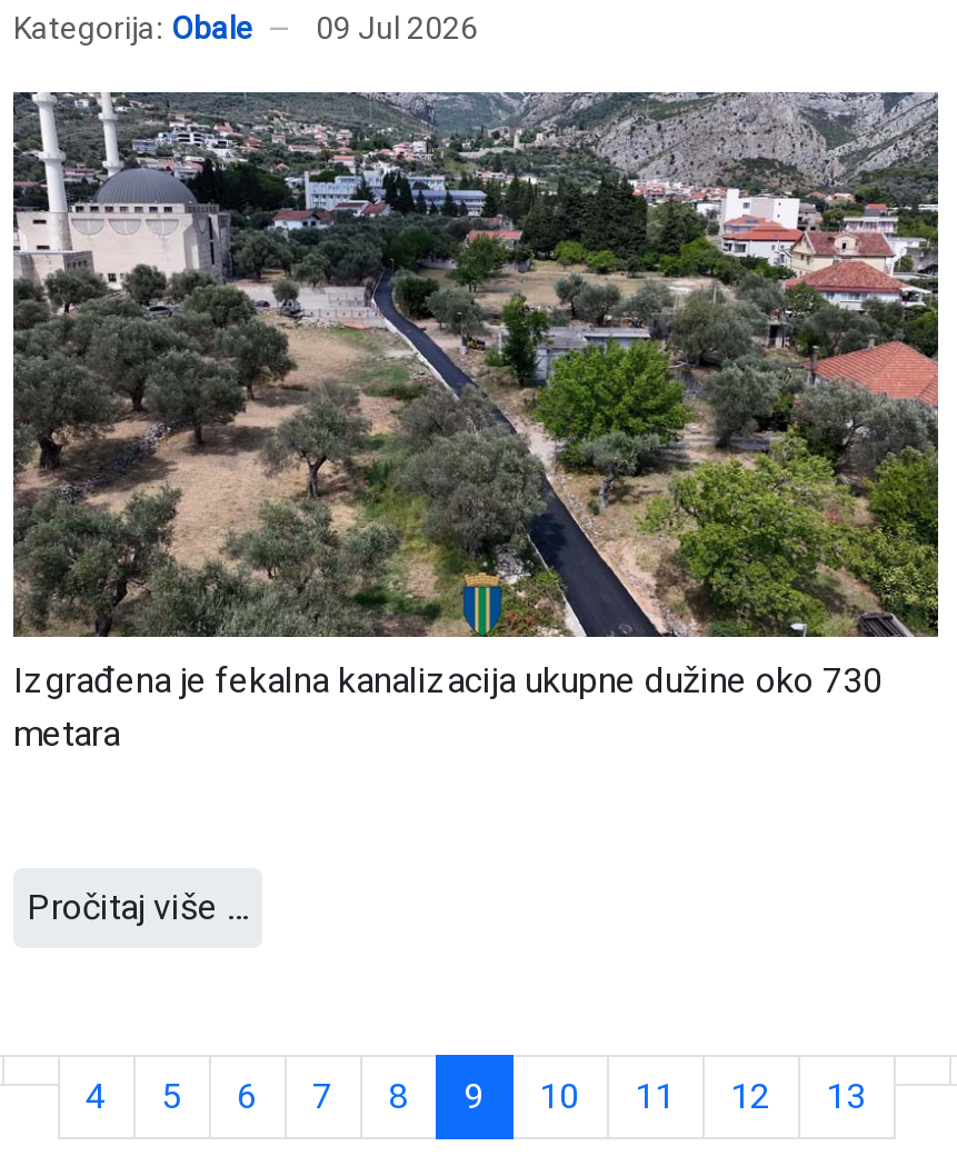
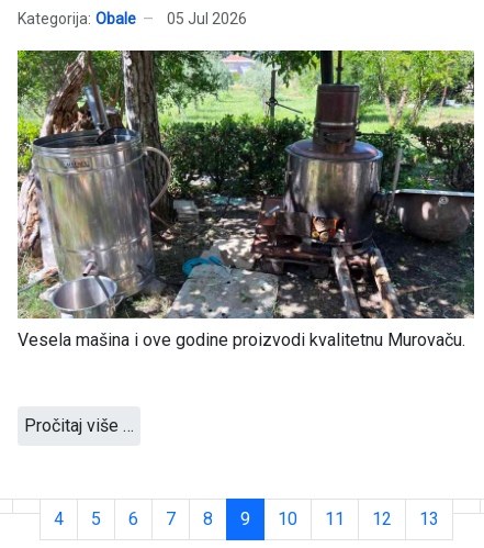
- Kategorija: Obale 09 Jul 2026
+ Kategorija: Obale 05 Jul 2026

- [image]
- Izgrađena je fekalna kanalizacija ukupne dužine oko 730
- metara
+ [image]
+ Vesela mašina i ove godine proizvodi kvalitetnu Murovaču.
